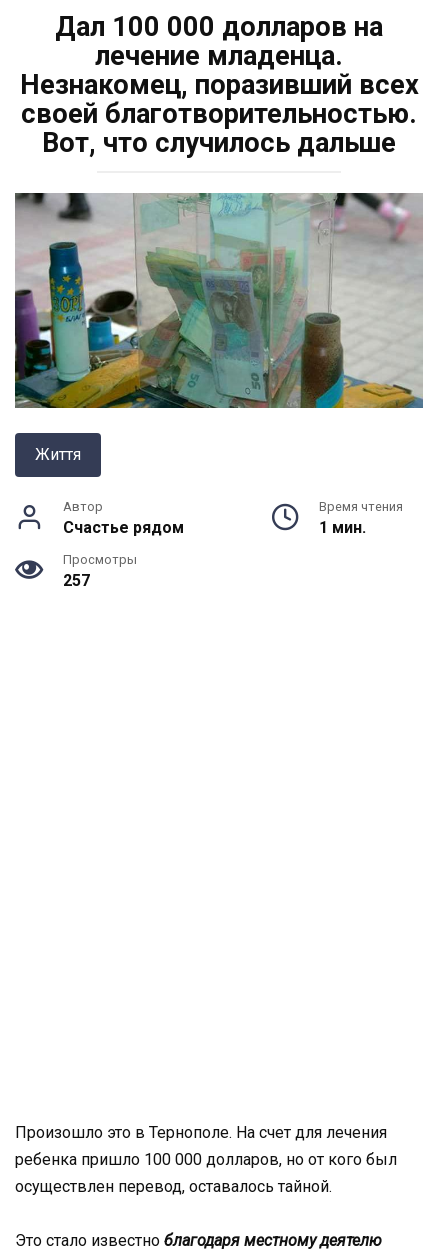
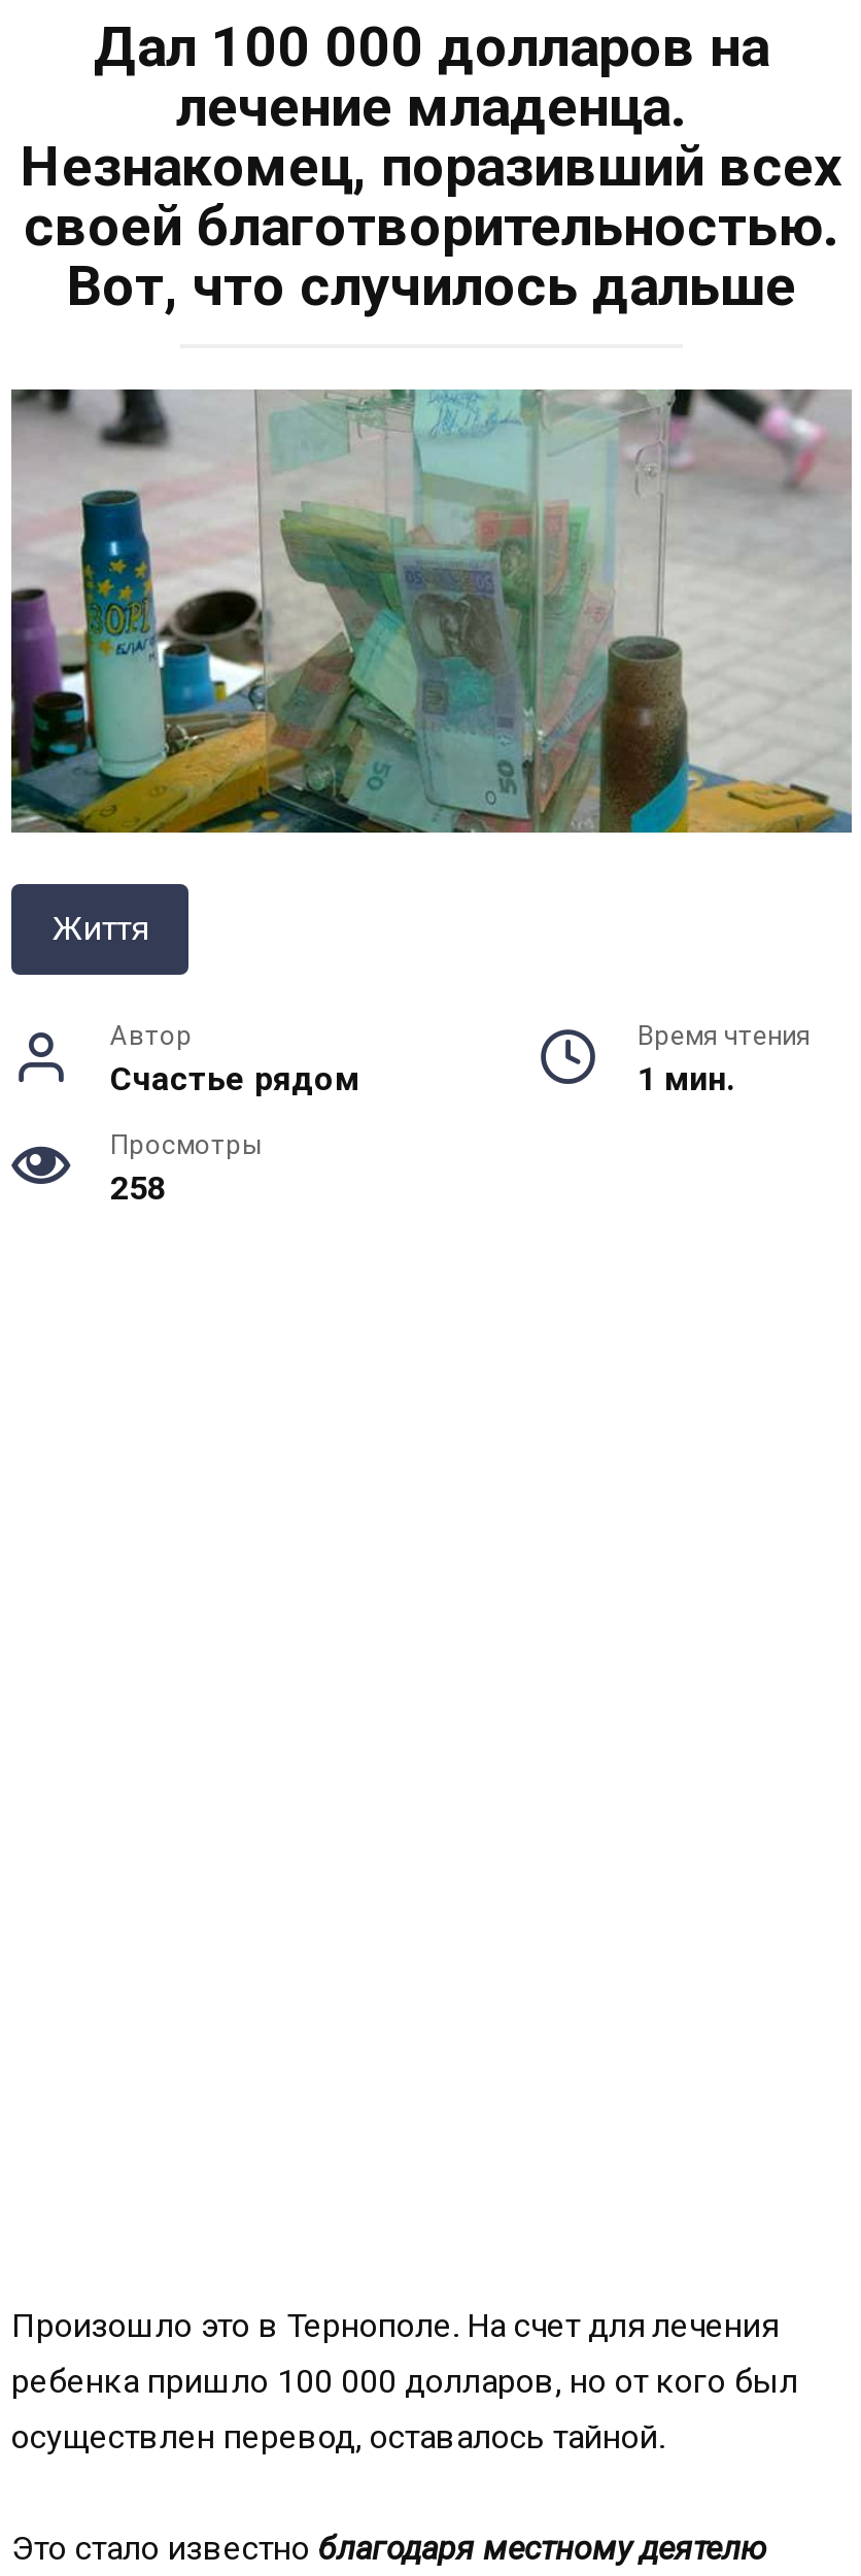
- 257
+ 258
